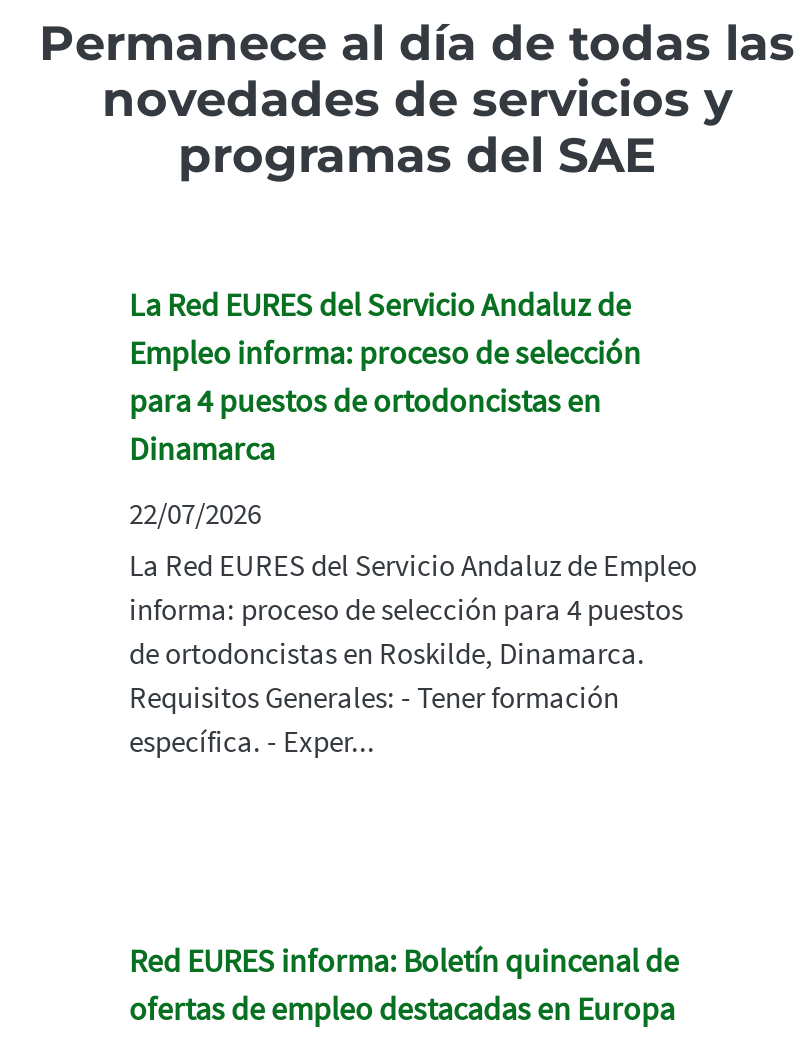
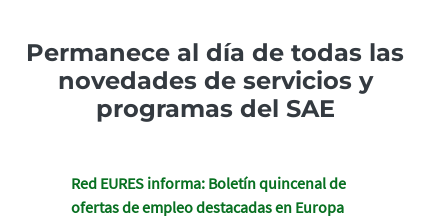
- La Red EURES del Servicio Andaluz de
- Empleo informa: proceso de selección
- para 4 puestos de ortodoncistas en
- Dinamarca
- 22/07/2026
- La Red EURES del Servicio Andaluz de Empleo
- informa: proceso de selección para 4 puestos
- de ortodoncistas en Roskilde, Dinamarca.
- Requisitos Generales: - Tener formación
- específica. - Exper...
